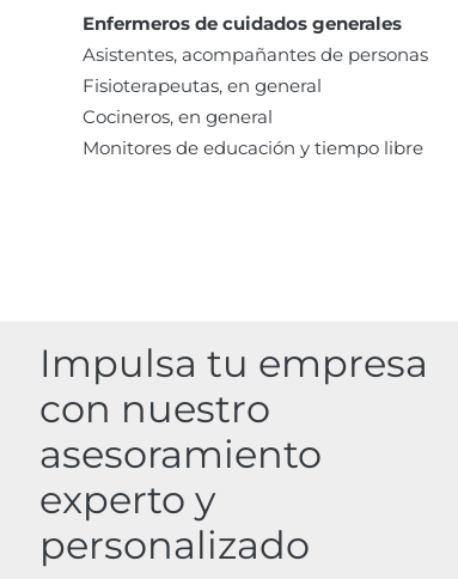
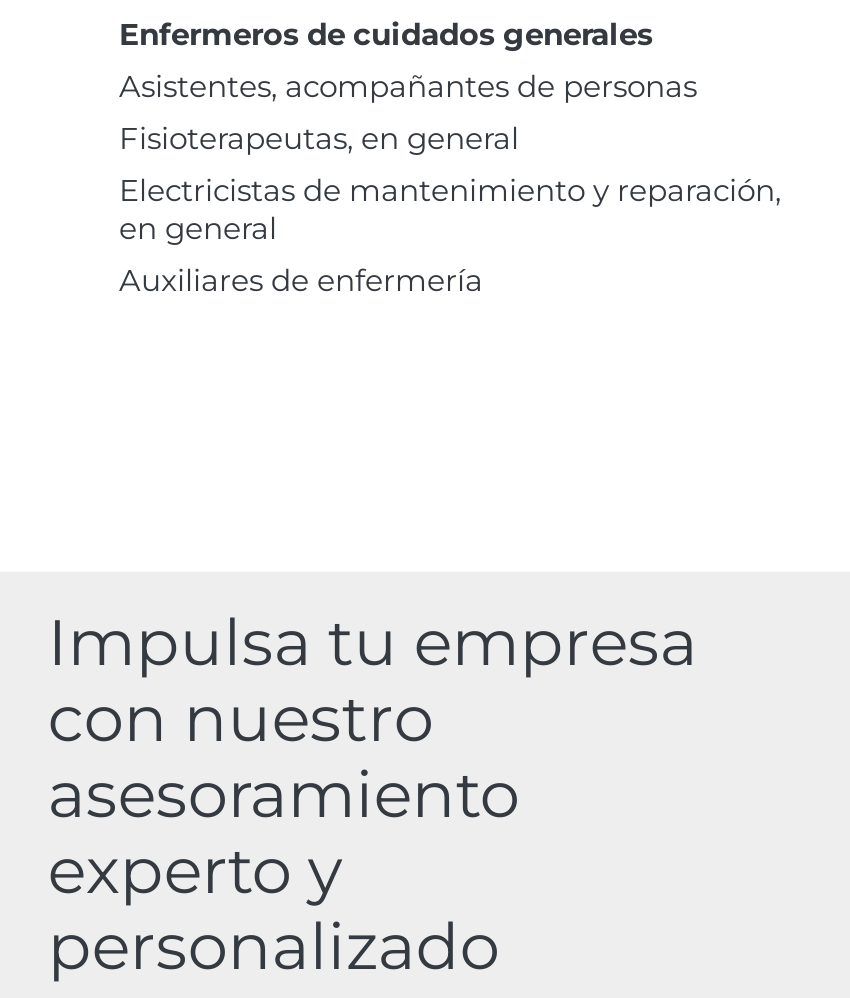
- Cocineros, en general
- Monitores de educación y tiempo libre
+ Electricistas de mantenimiento y reparación,
+ en general
+ Auxiliares de enfermería
